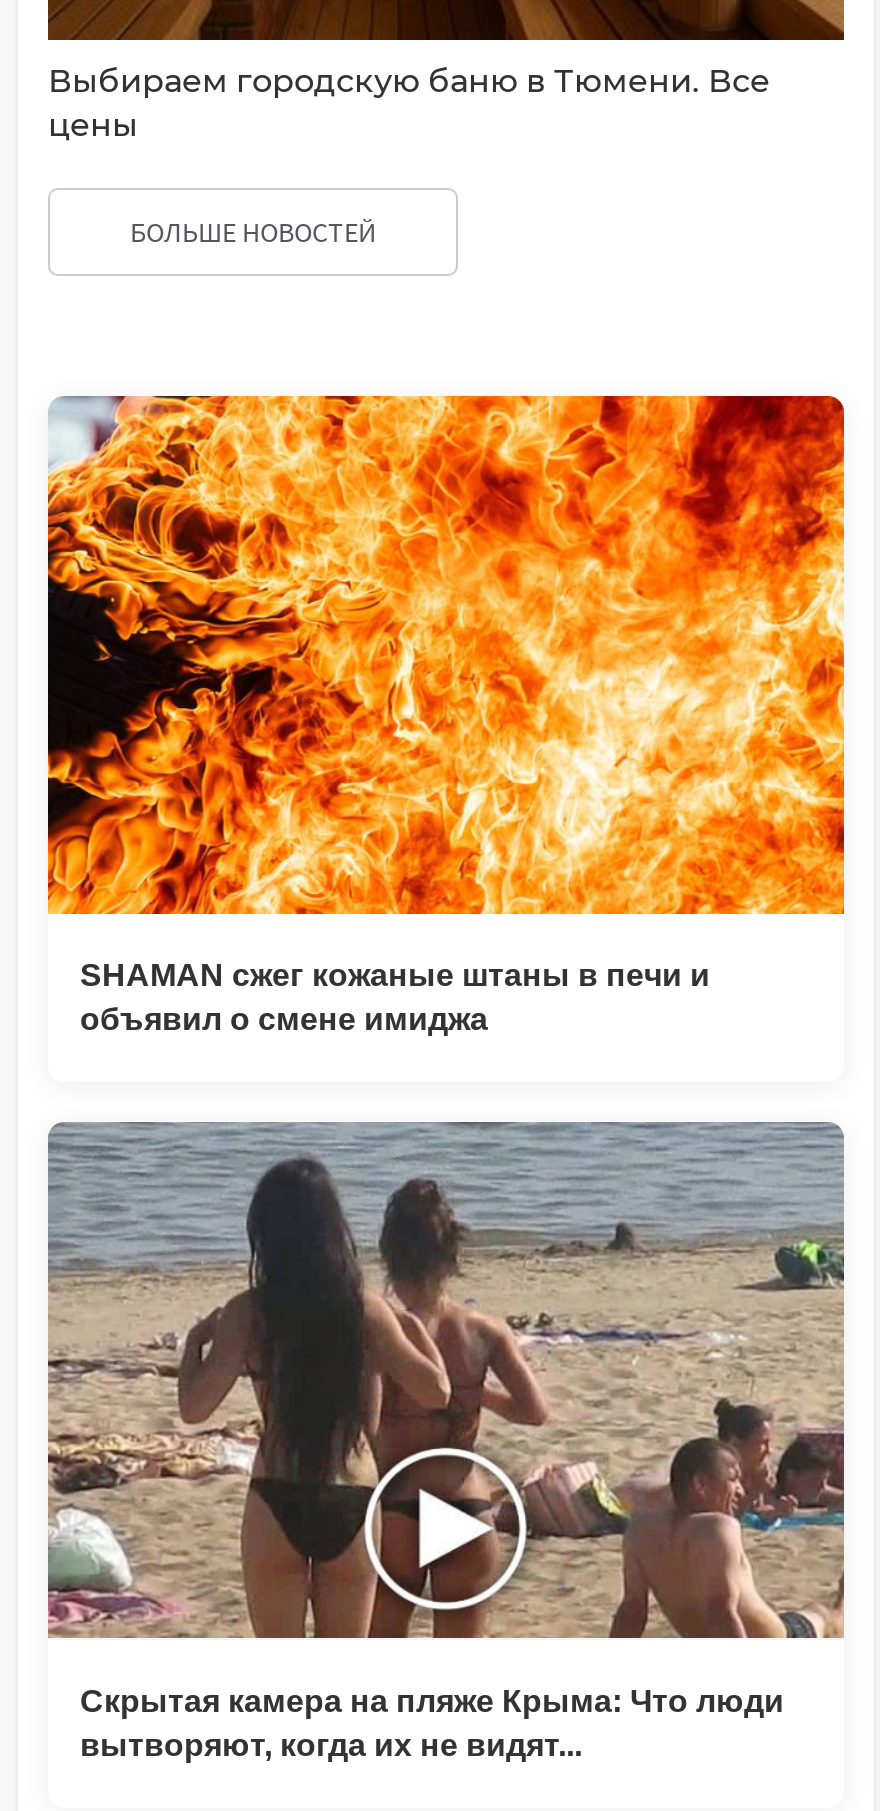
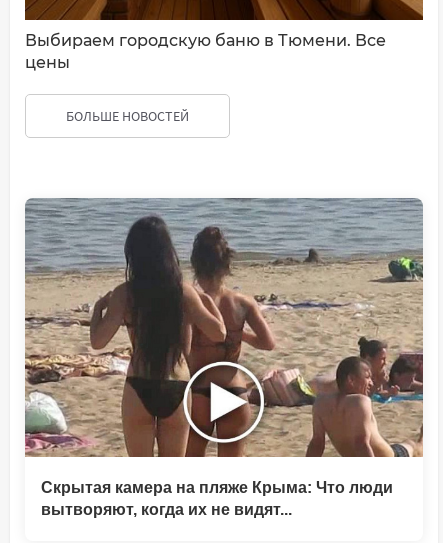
- [image]
- SHAMAN сжег кожаные штаны в печи и
- объявил о смене имиджа
